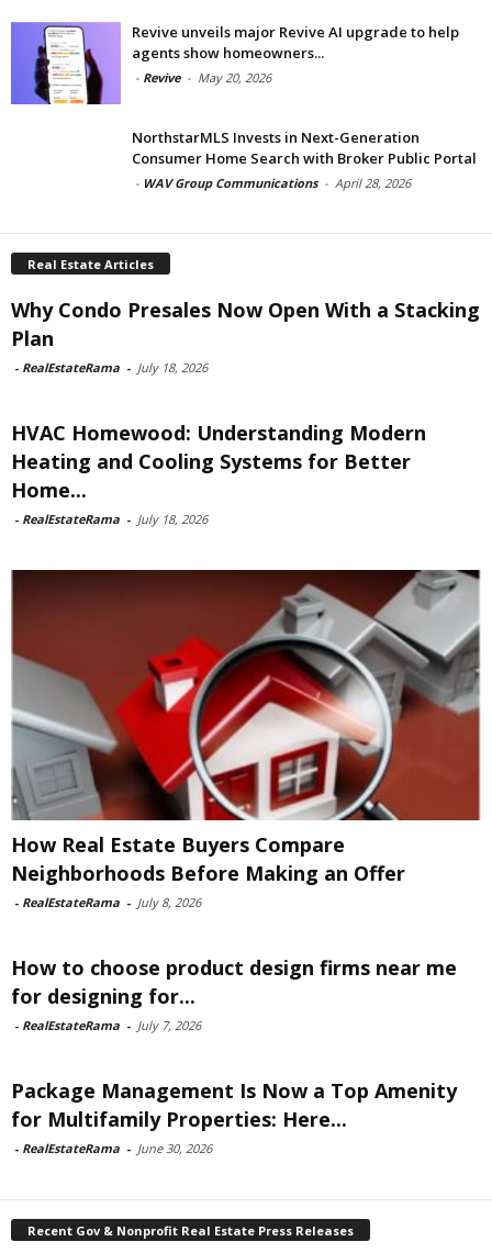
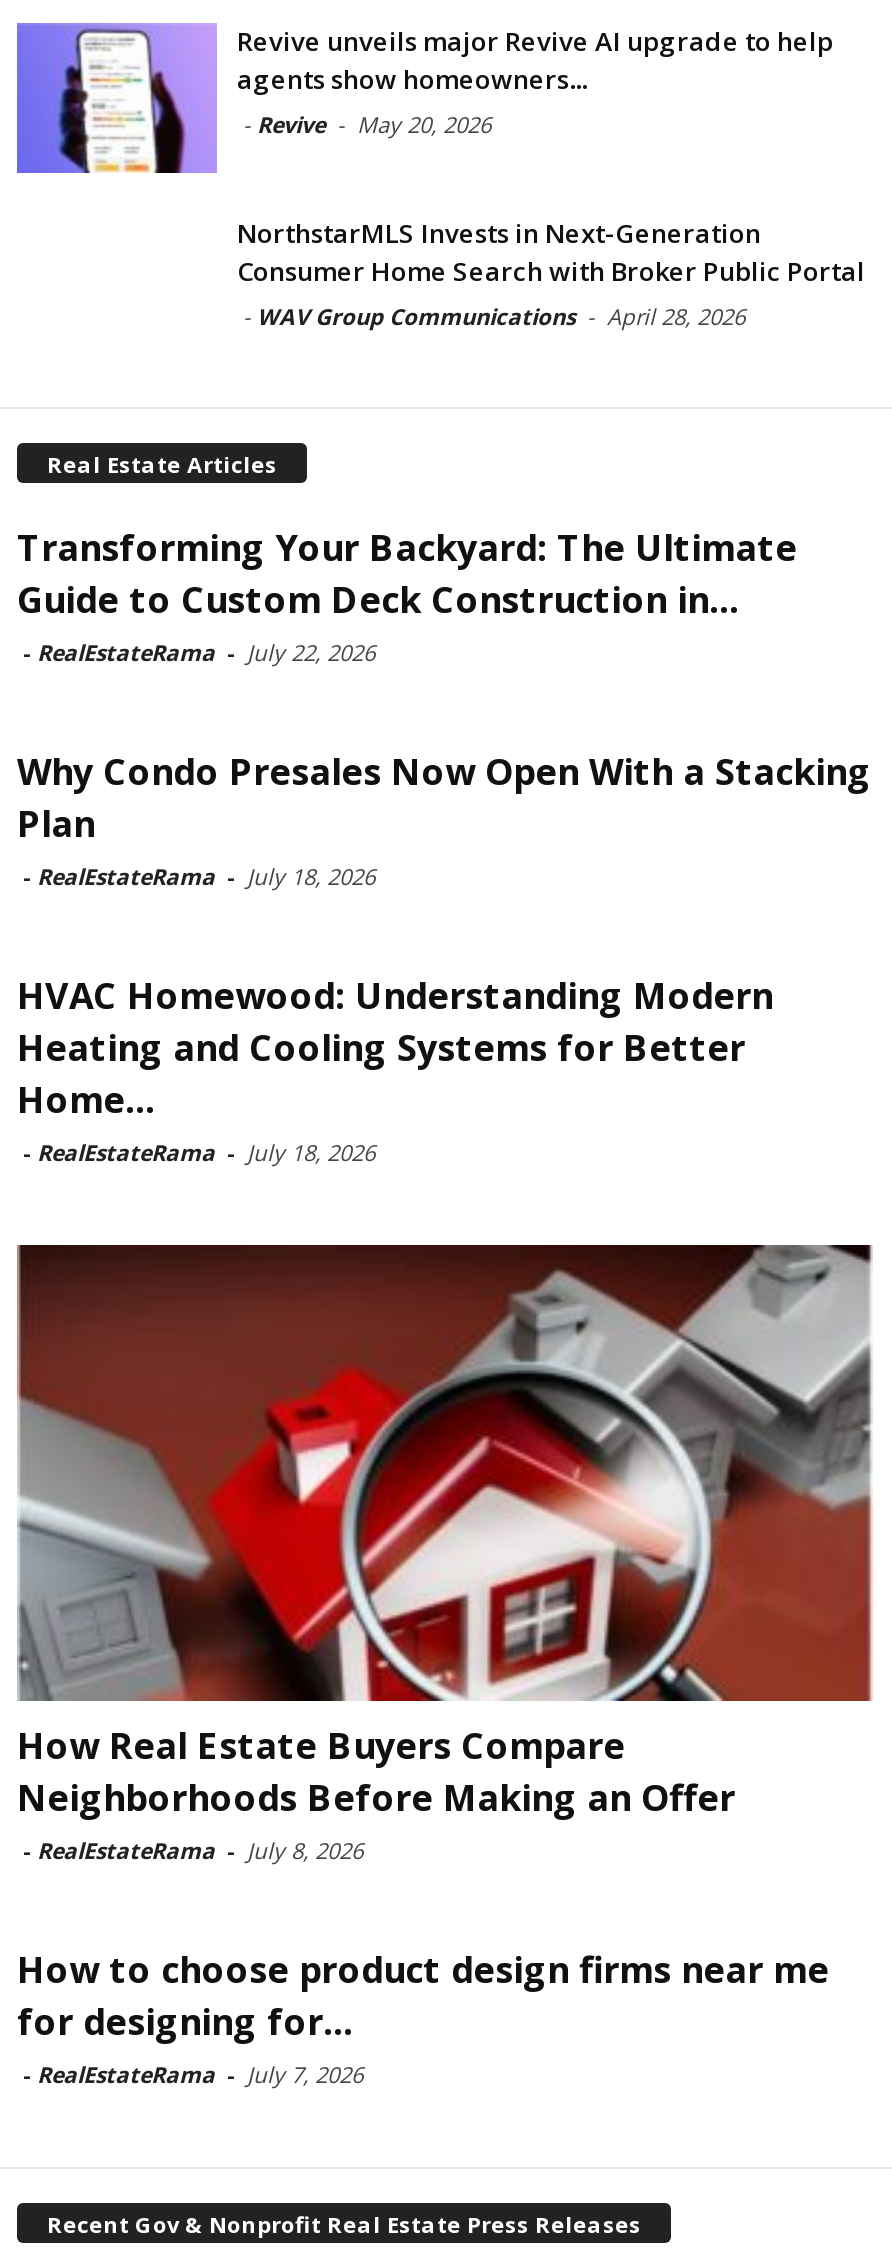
+ Transforming Your Backyard: The Ultimate
+ Guide to Custom Deck Construction in...
+ - RealEstateRama - July 22, 2026

moved down: [image] | Why Condo Presales Now Open With a Stacking | Plan | ... | for designing for... | - RealEstateRama - July 7, 2026

- Package Management Is Now a Top Amenity
- for Multifamily Properties: Here...
- - RealEstateRama - June 30, 2026
